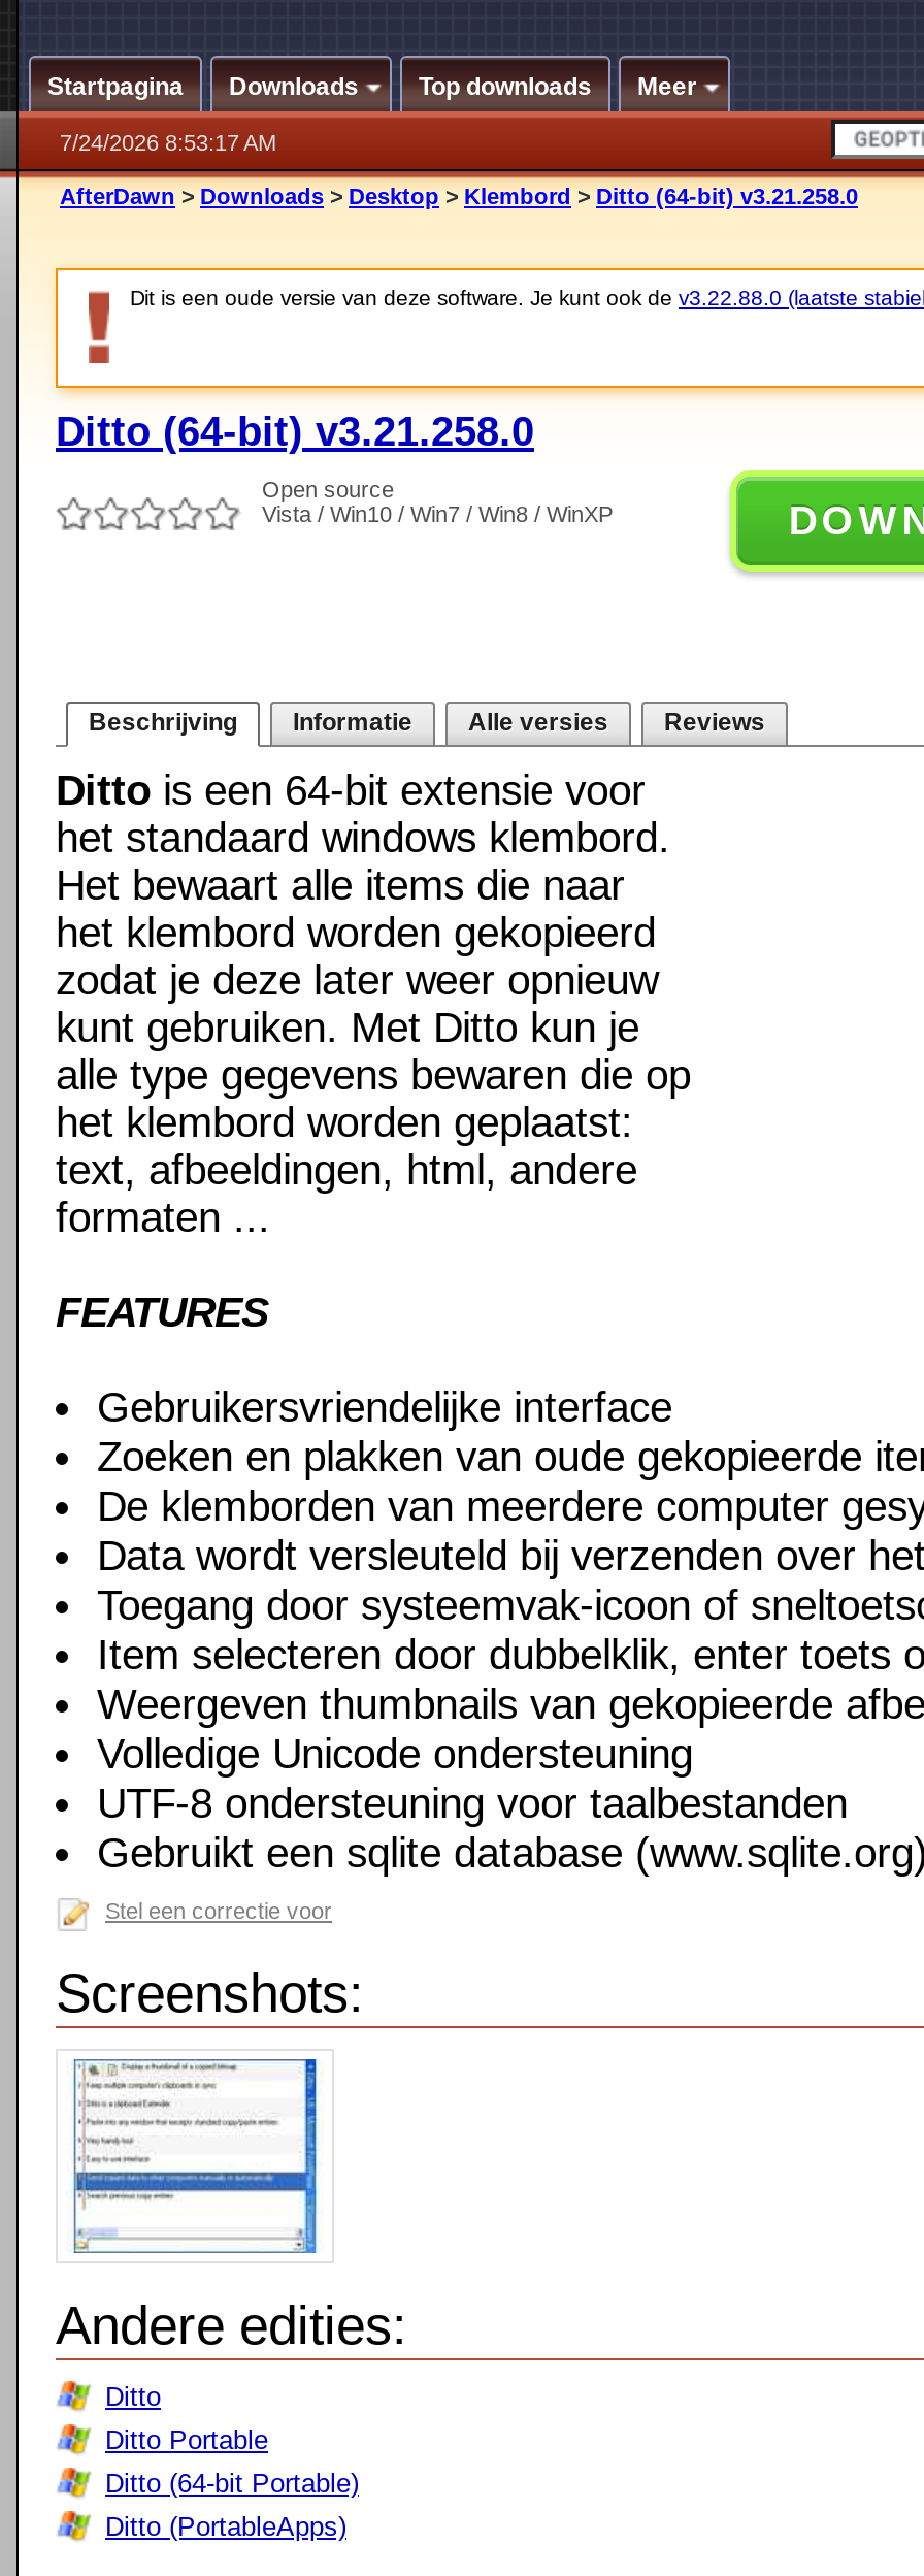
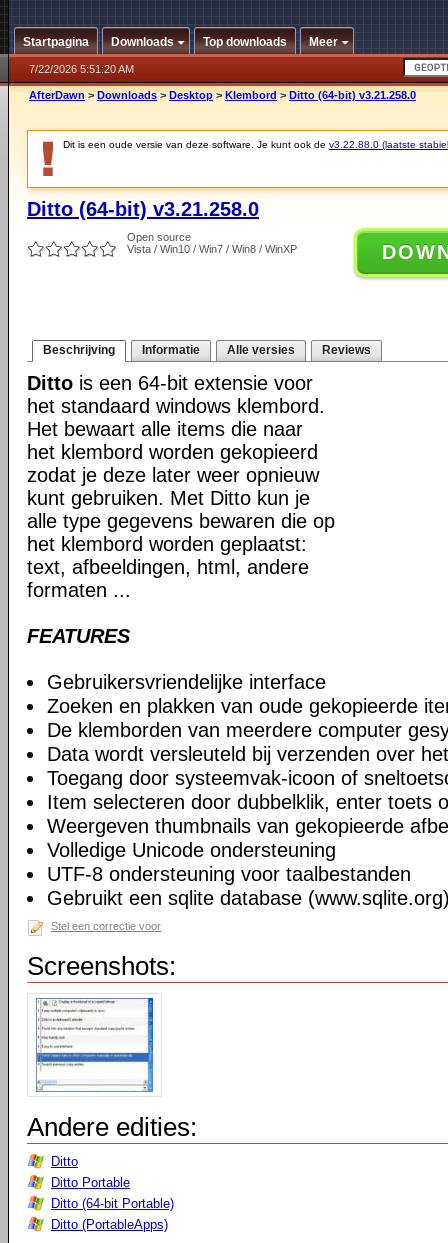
- 7/24/2026 8:53:17 AM
+ 7/22/2026 5:51:20 AM
